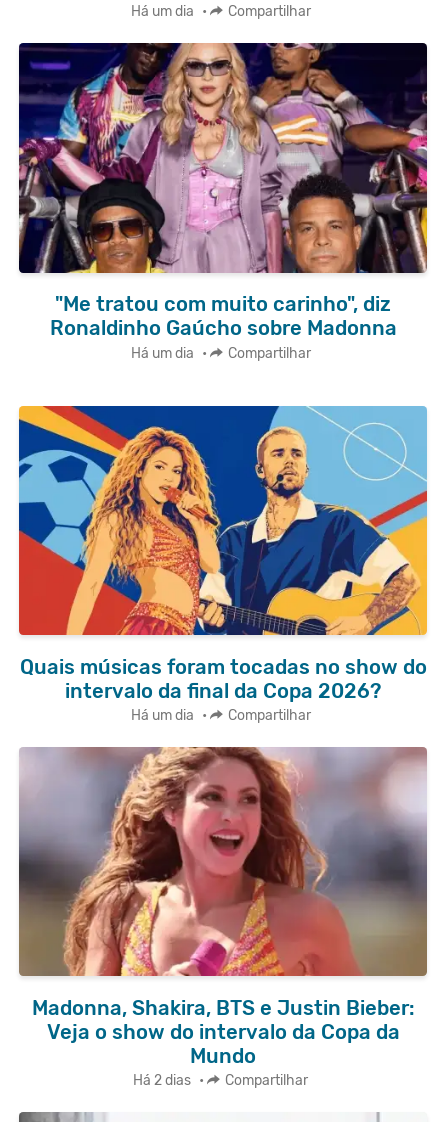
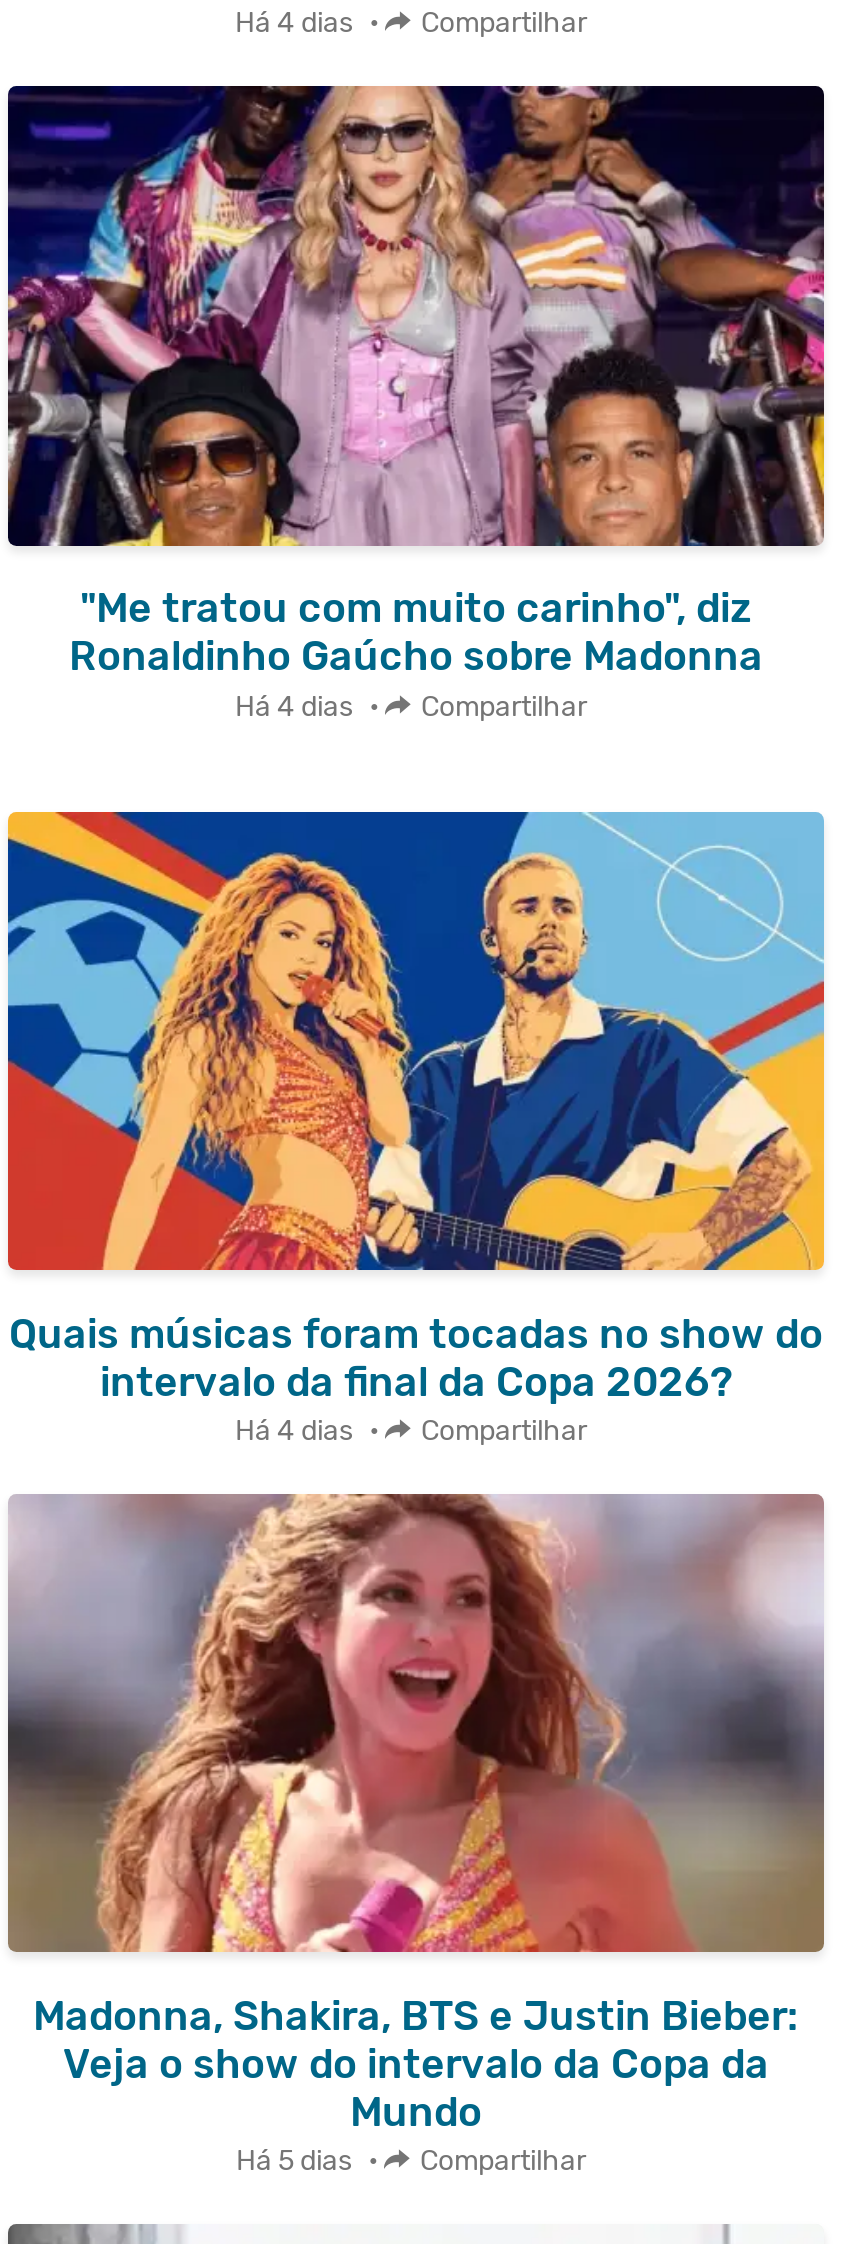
- Há um dia •
+ Há 4 dias •

- Há um dia •
+ Há 4 dias •

- Há um dia •
+ Há 4 dias •

- Há 2 dias • Compartilhar
+ Há 5 dias • Compartilhar
